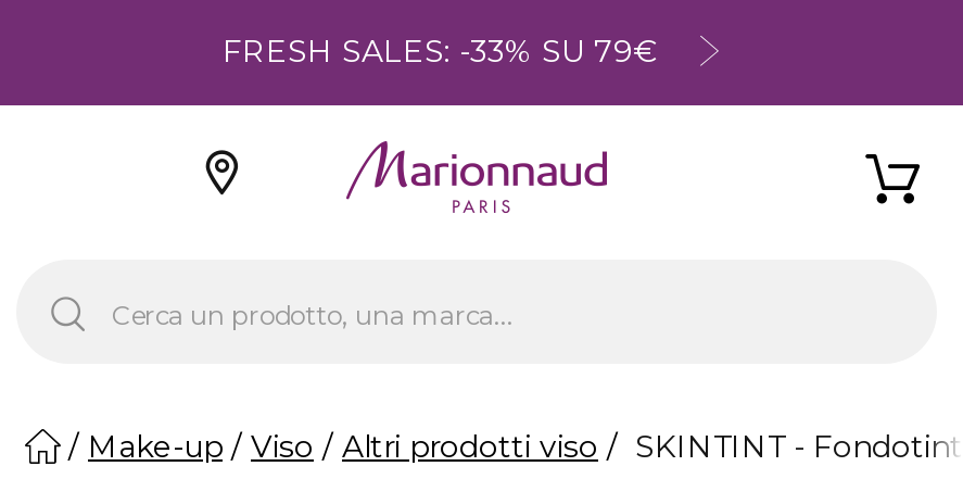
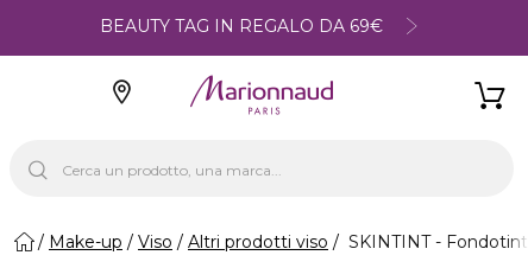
- FRESH SALES: -33% SU 79€
+ BEAUTY TAG IN REGALO DA 69€
